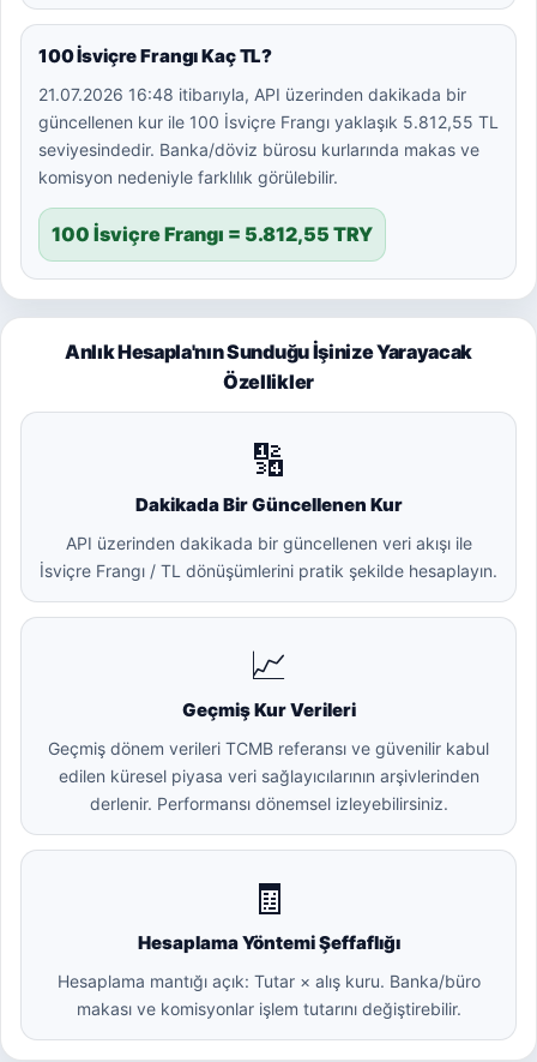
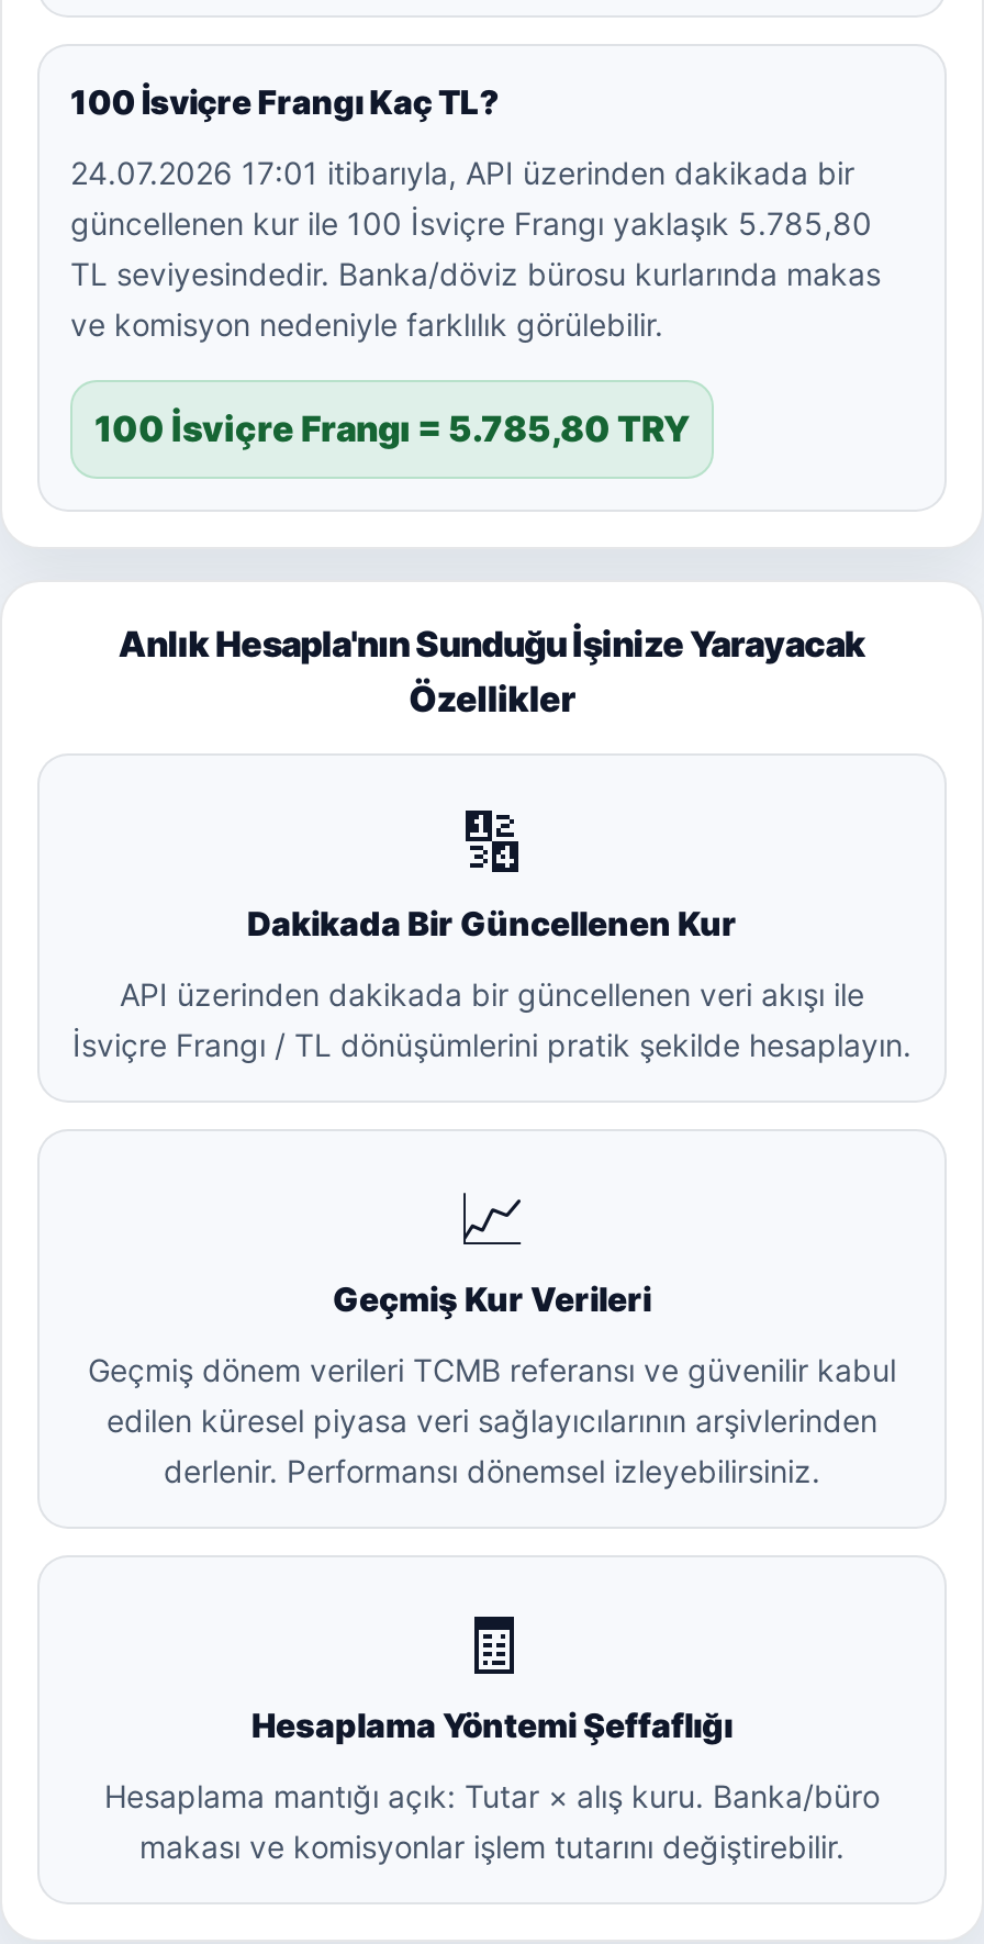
- 21.07.2026 16:48 itibarıyla, API üzerinden dakikada bir
- güncellenen kur ile 100 İsviçre Frangı yaklaşık 5.812,55 TL
- seviyesindedir. Banka/döviz bürosu kurlarında makas ve
- komisyon nedeniyle farklılık görülebilir.
+ 24.07.2026 17:01 itibarıyla, API üzerinden dakikada bir
+ güncellenen kur ile 100 İsviçre Frangı yaklaşık 5.785,80
+ TL seviyesindedir. Banka/döviz bürosu kurlarında makas
+ ve komisyon nedeniyle farklılık görülebilir.

- 100 İsviçre Frangı = 5.812,55 TRY
+ 100 İsviçre Frangı = 5.785,80 TRY
